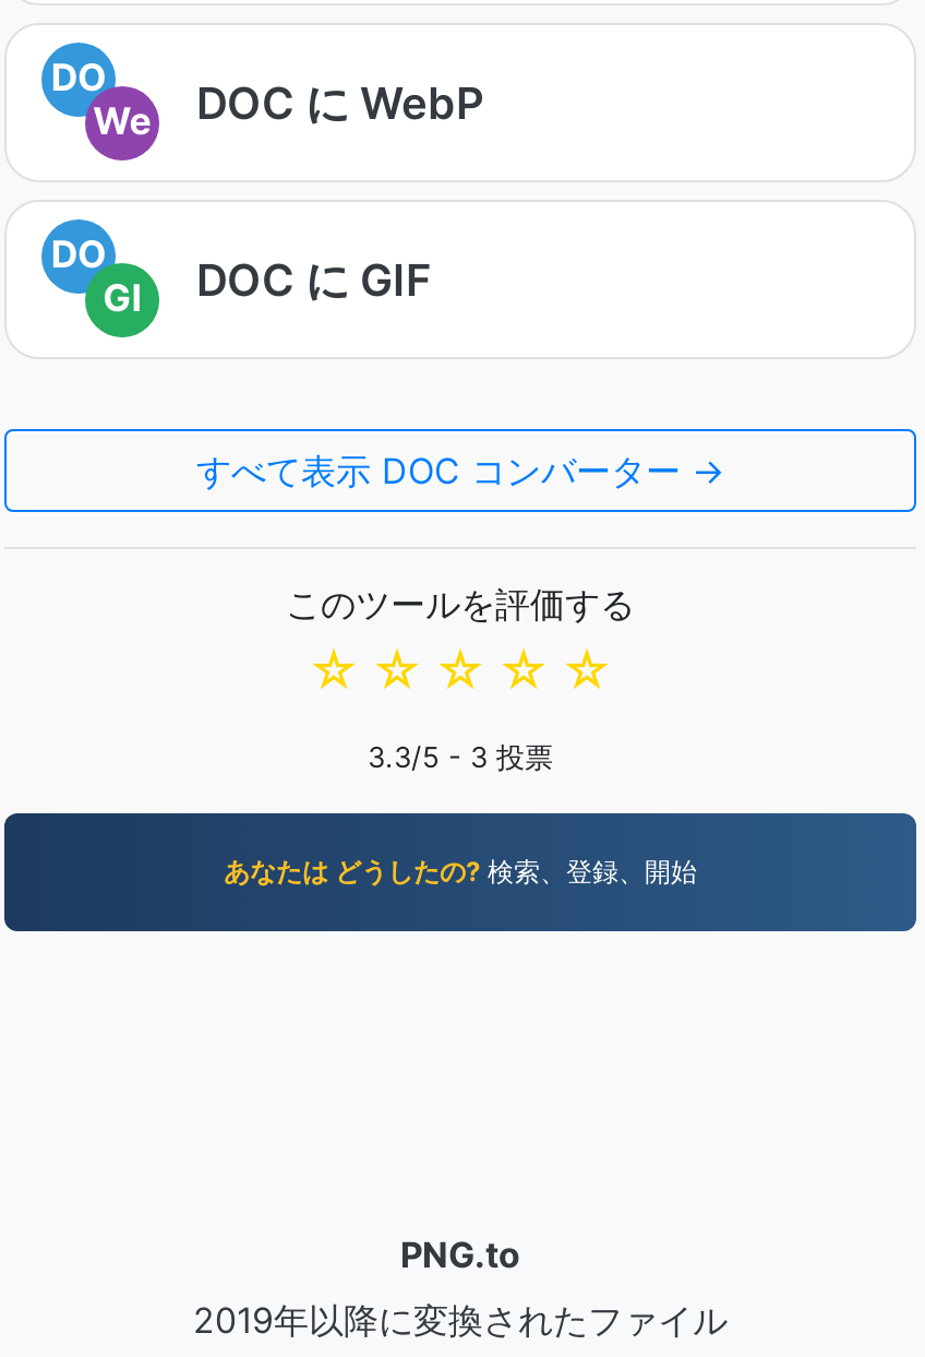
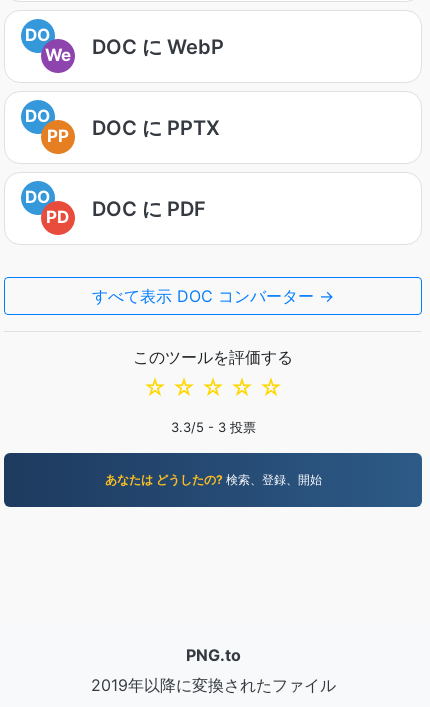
- GI
- DOC に GIF
+ PP
+ DOC に PPTX
+ DO
+ PD
+ DOC に PDF
